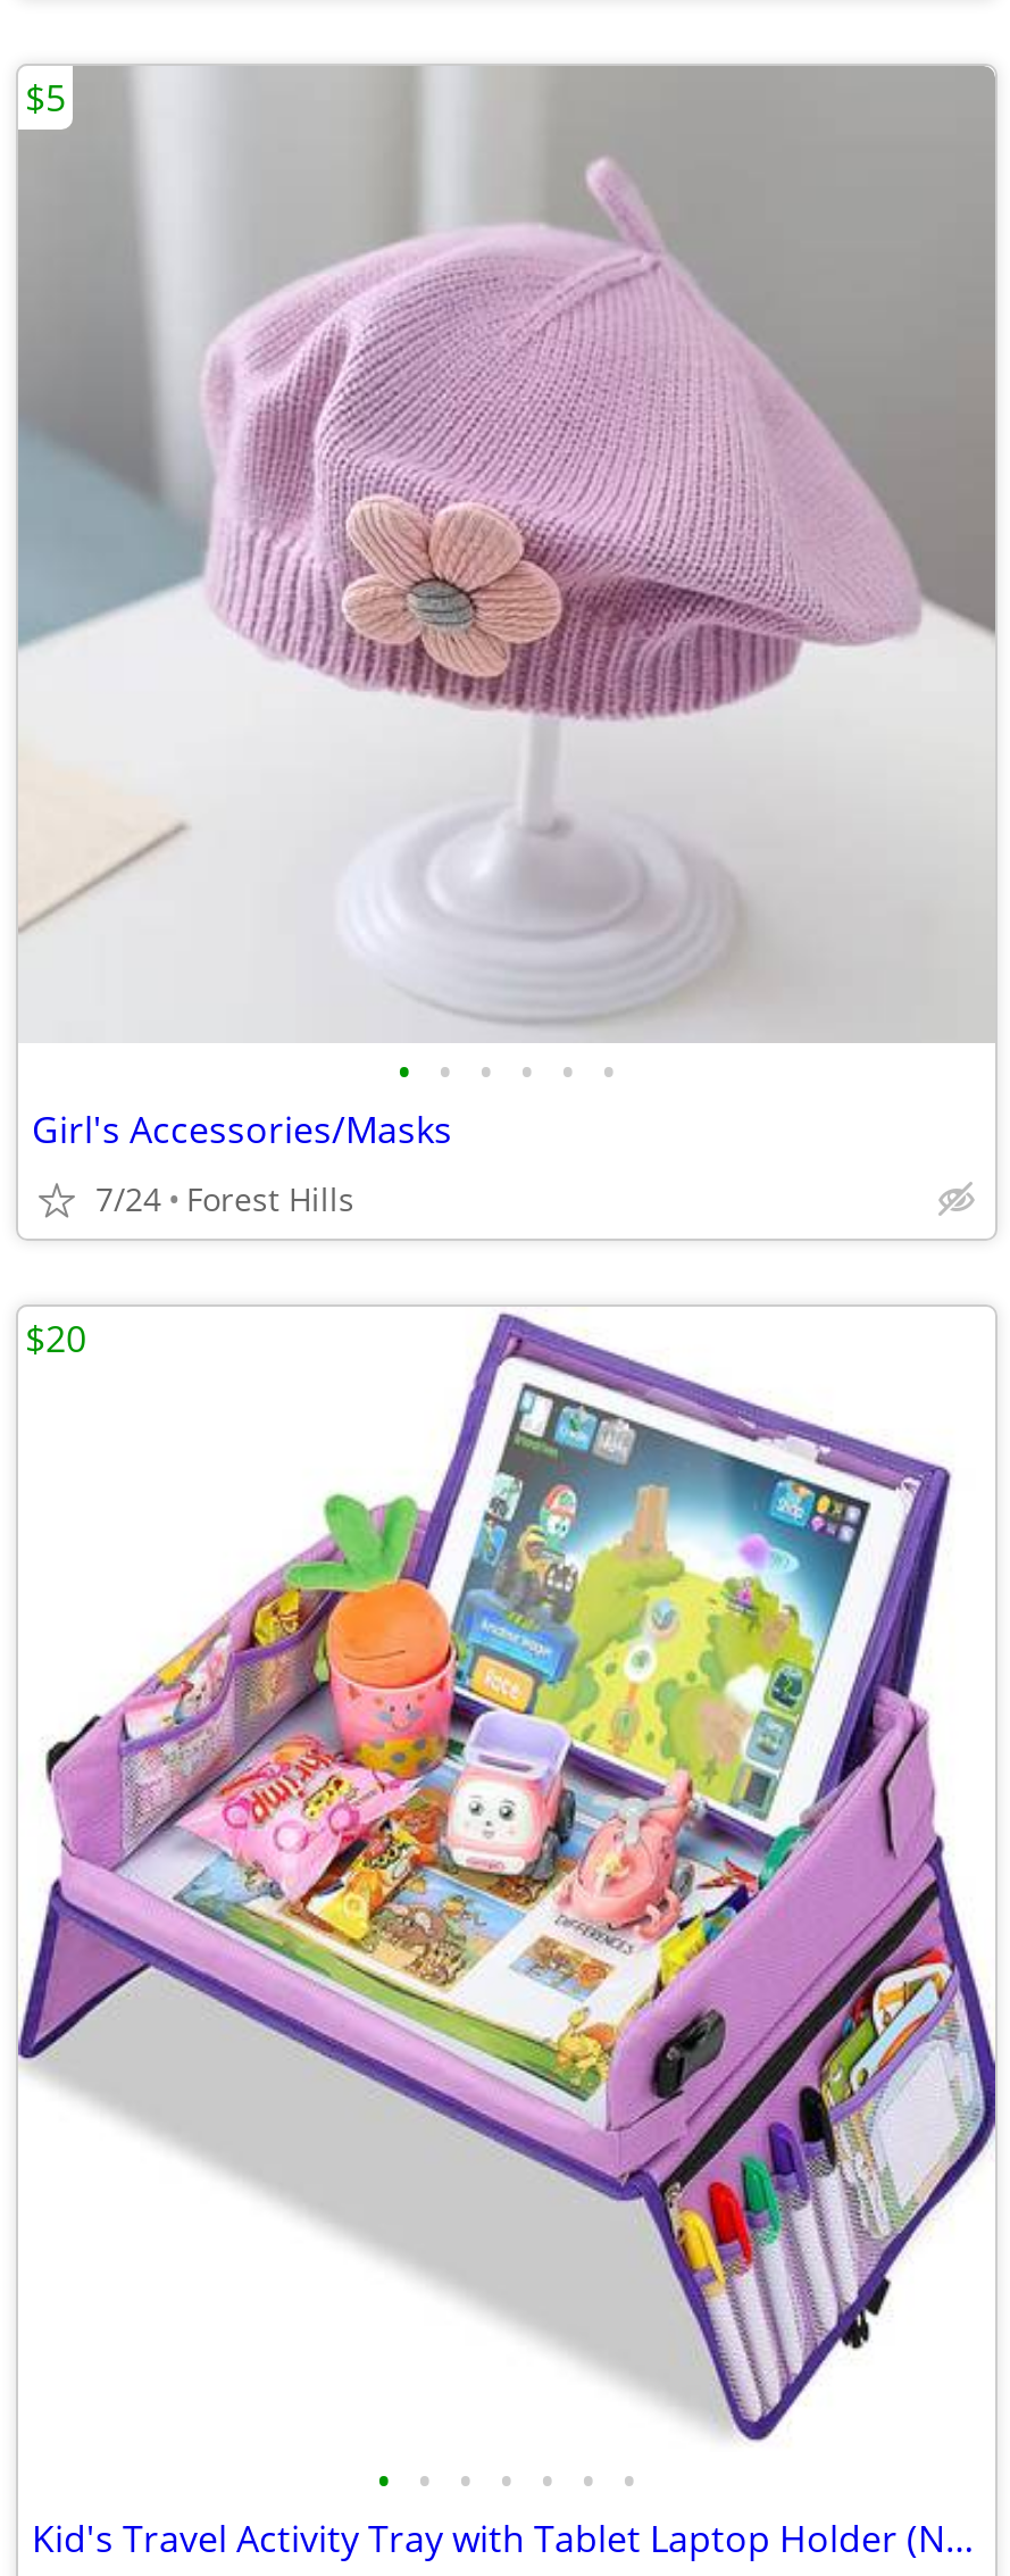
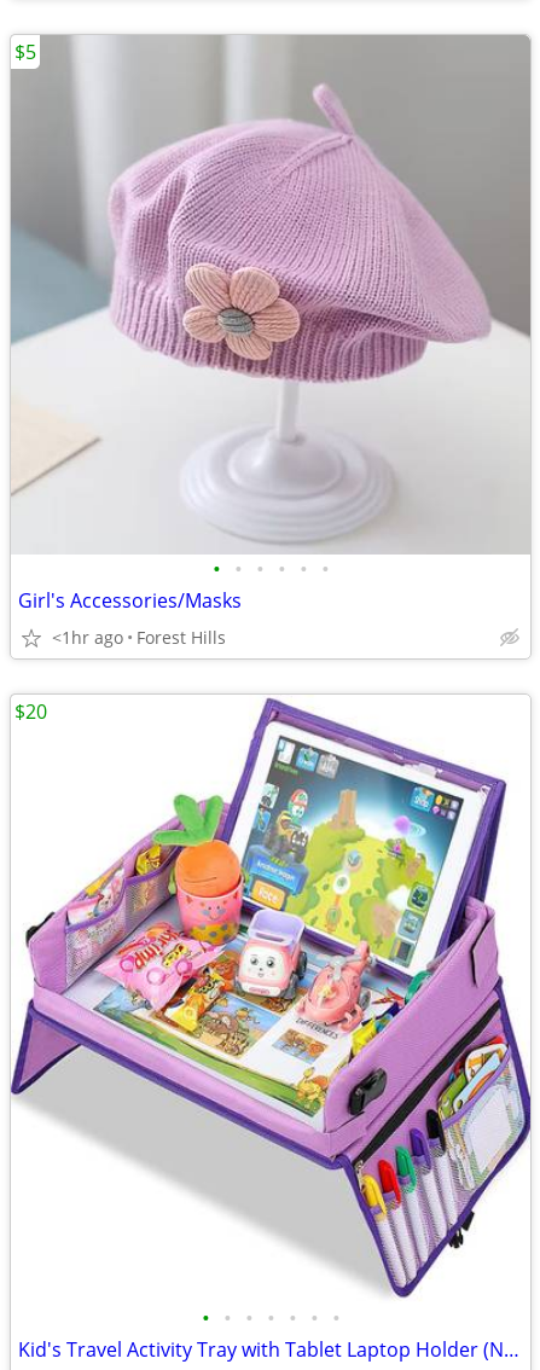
- 7/24 Forest Hills
+ <1hr ago Forest Hills
